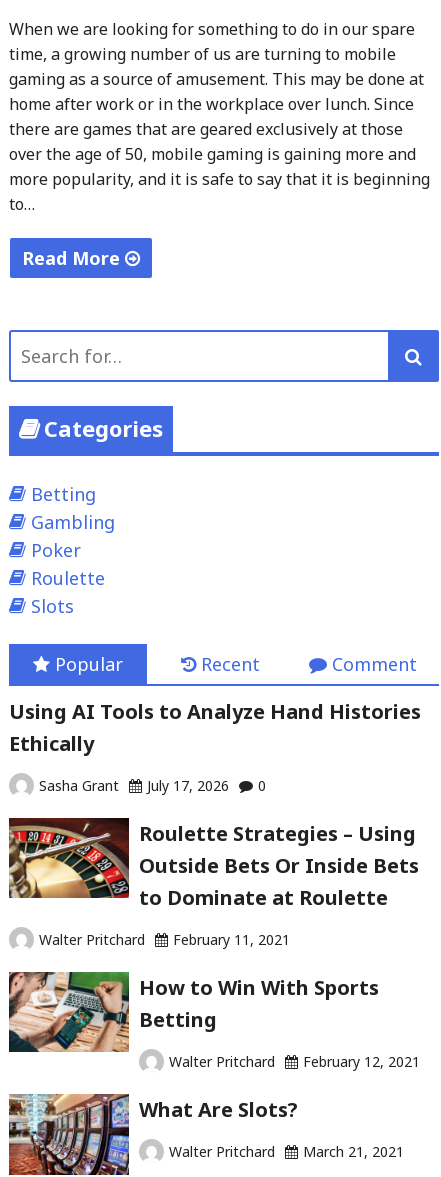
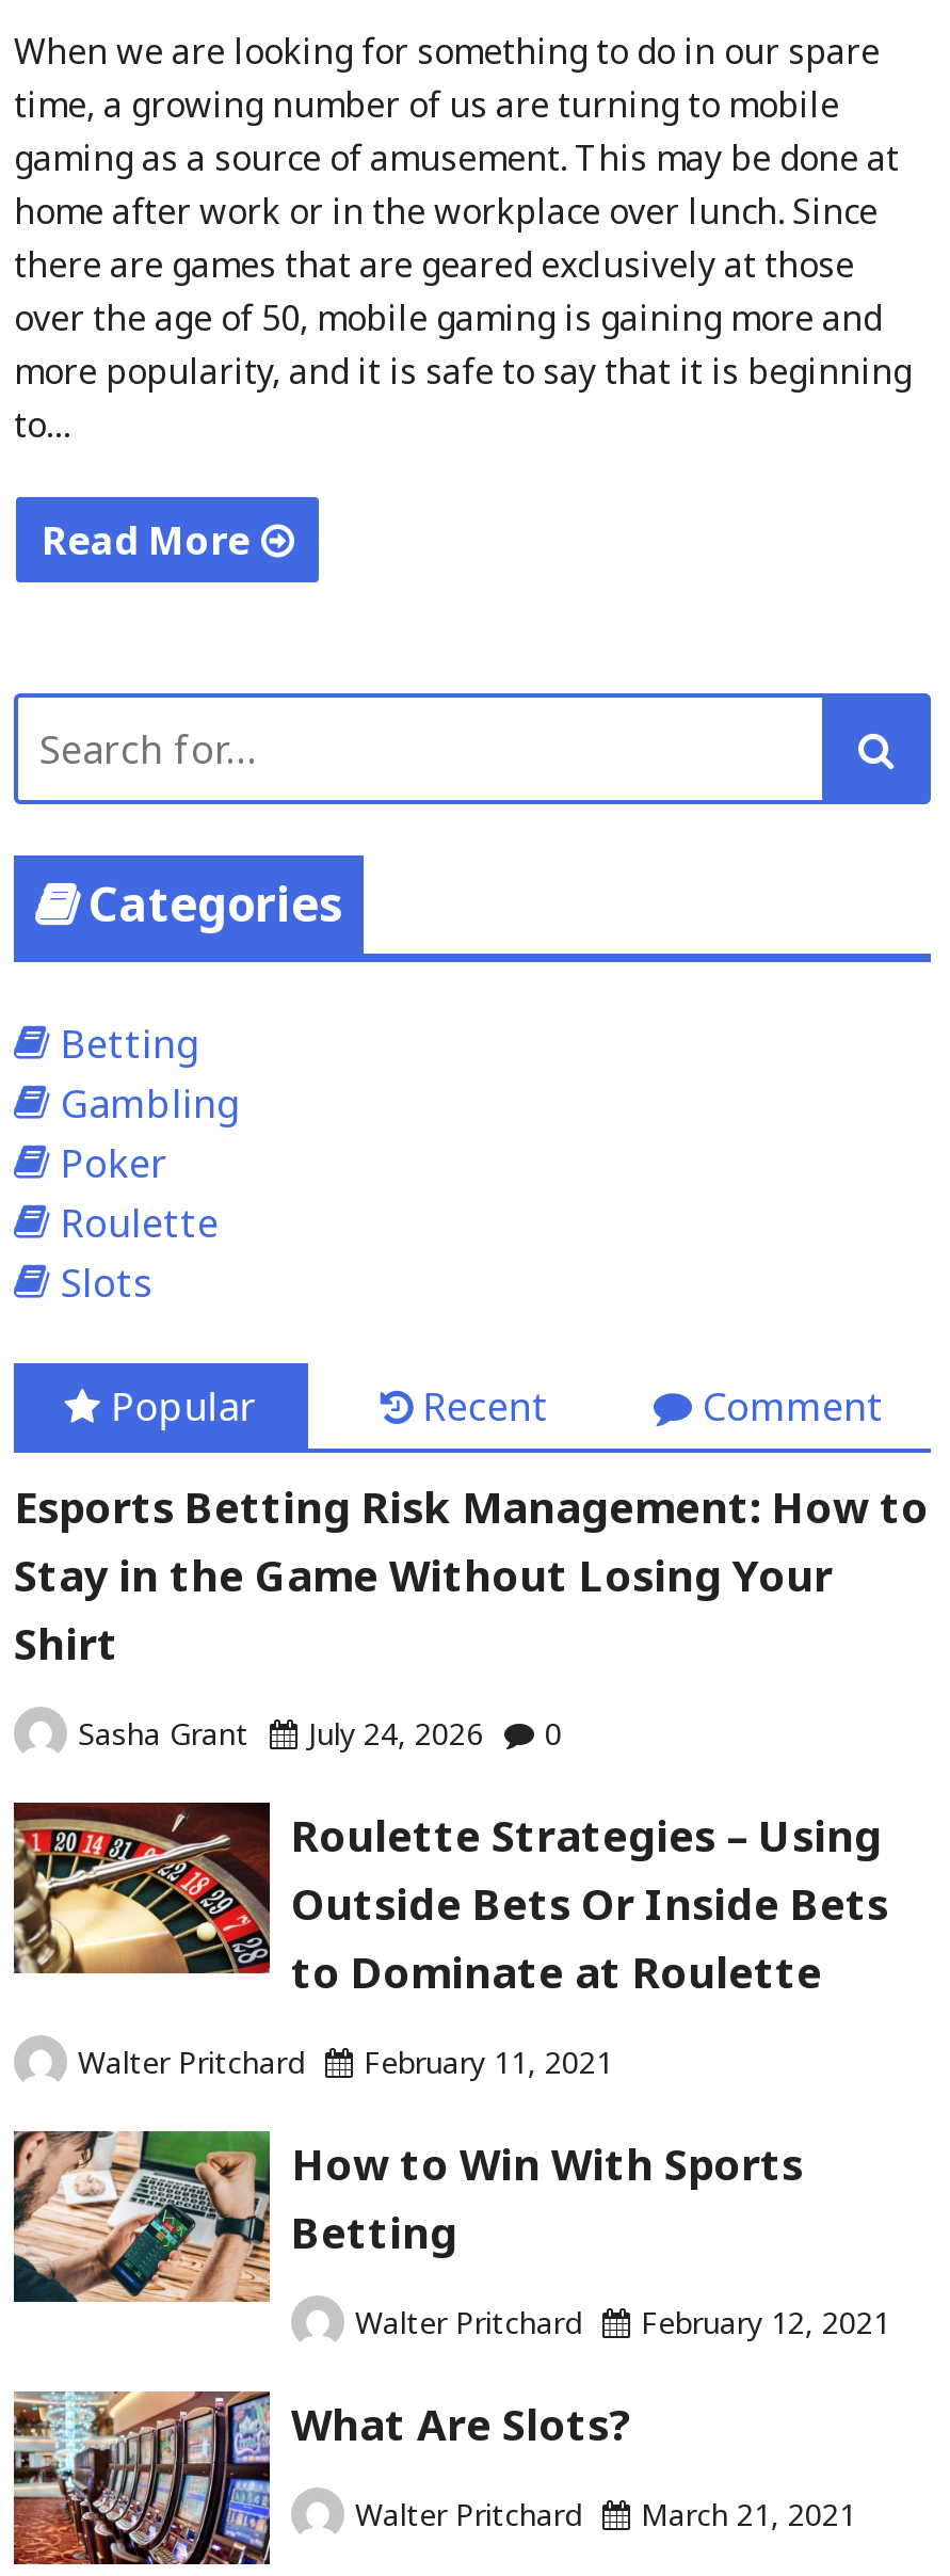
- Using AI Tools to Analyze Hand Histories
- Ethically
+ Esports Betting Risk Management: How to
+ Stay in the Game Without Losing Your
+ Shirt

- Sasha Grant July 17, 2026 0
+ Sasha Grant July 24, 2026 0
